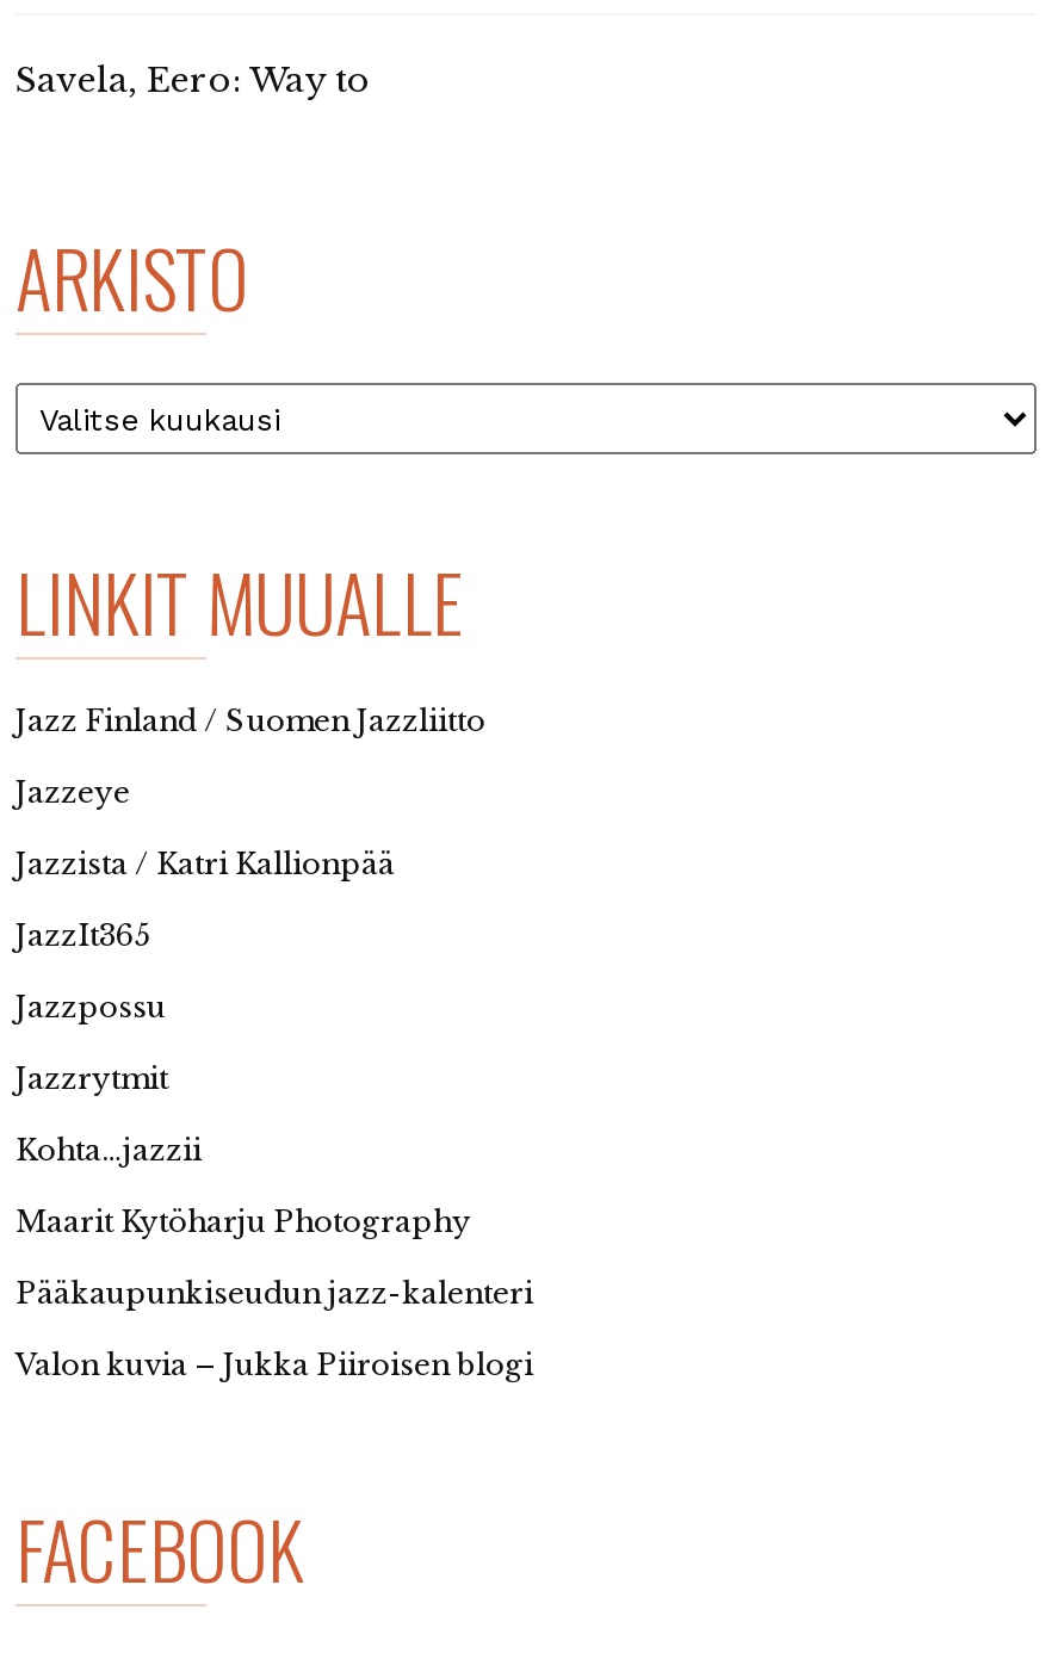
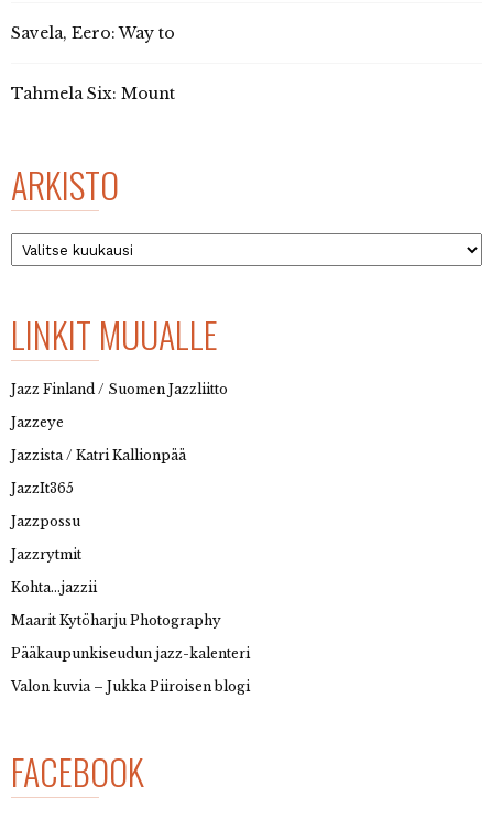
+ Tahmela Six: Mount
